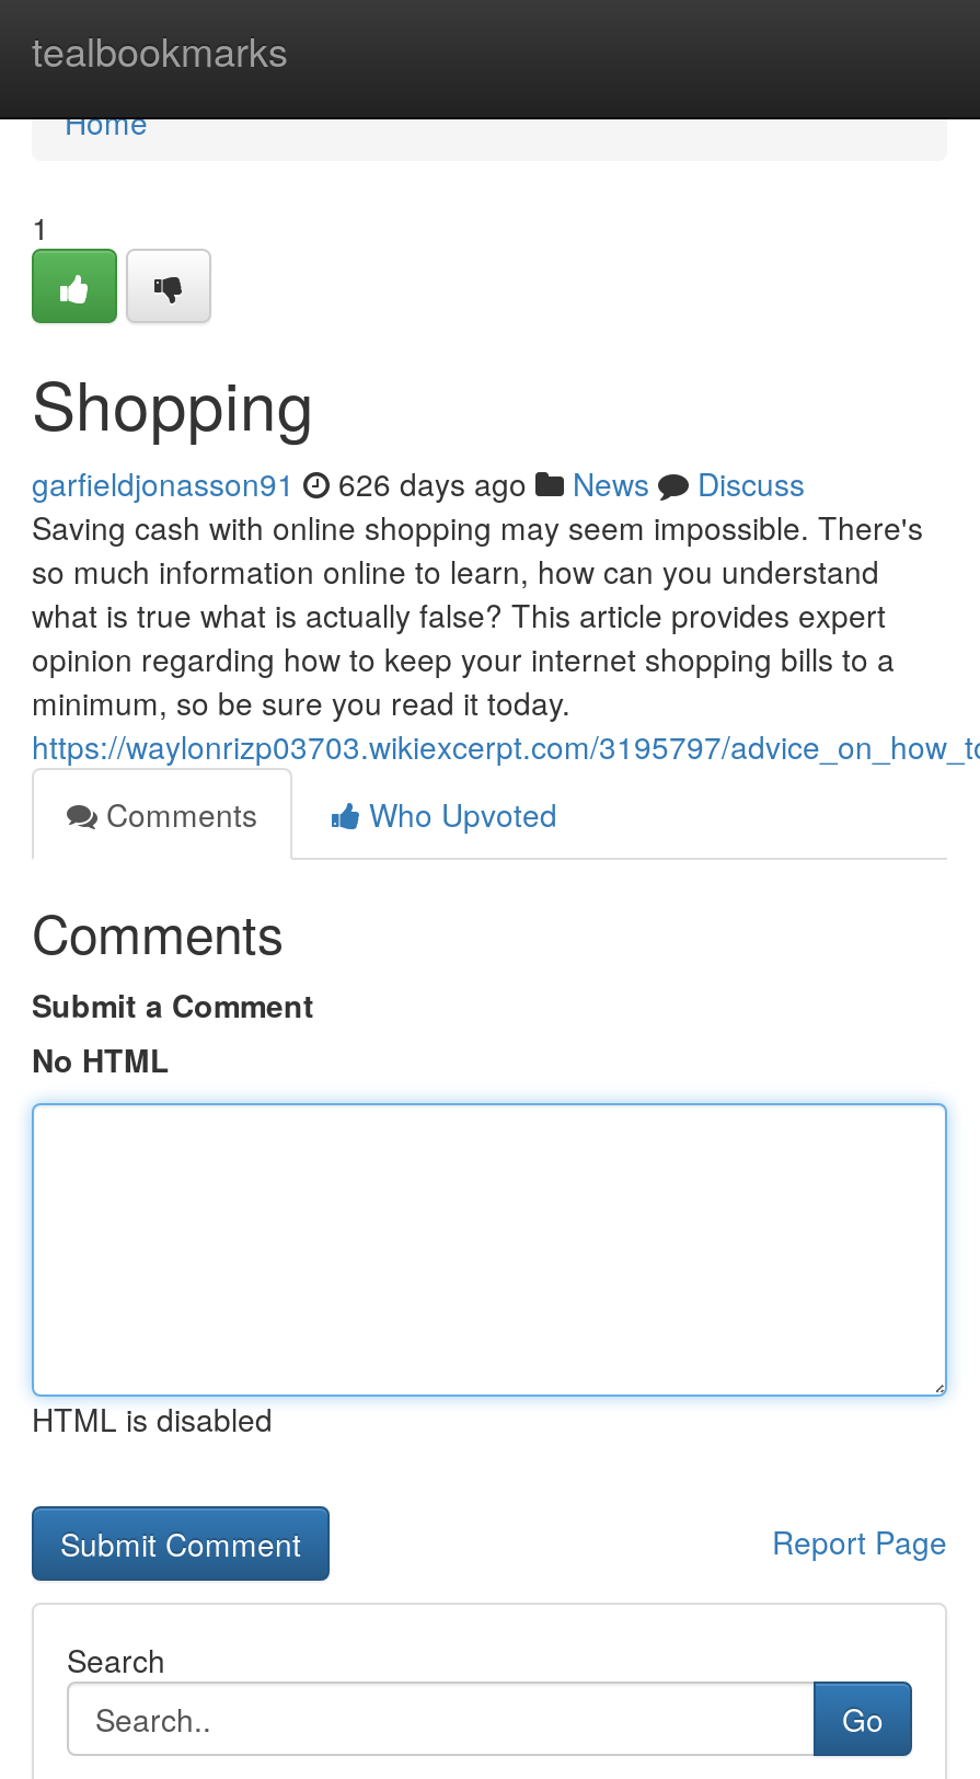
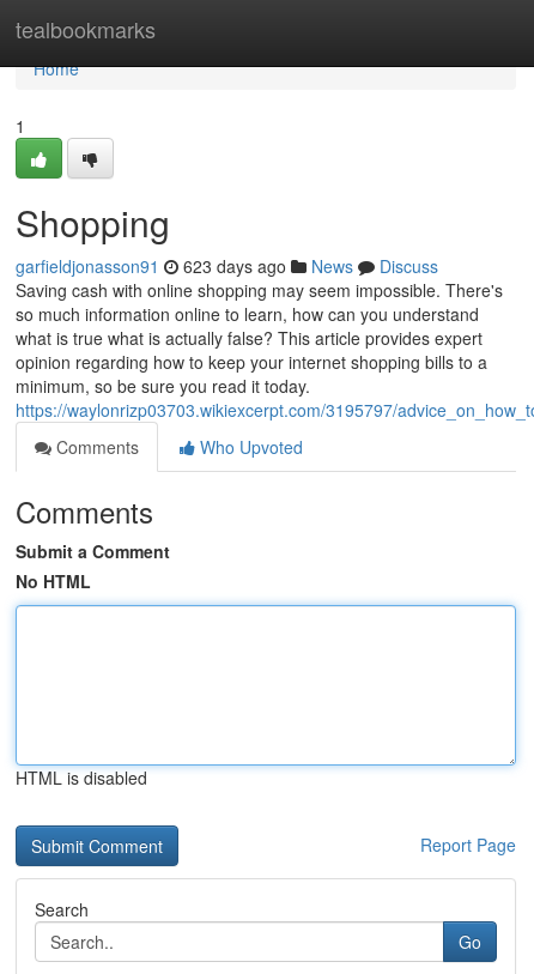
- garfieldjonasson91 626 days ago News Discuss
+ garfieldjonasson91 623 days ago News Discuss
